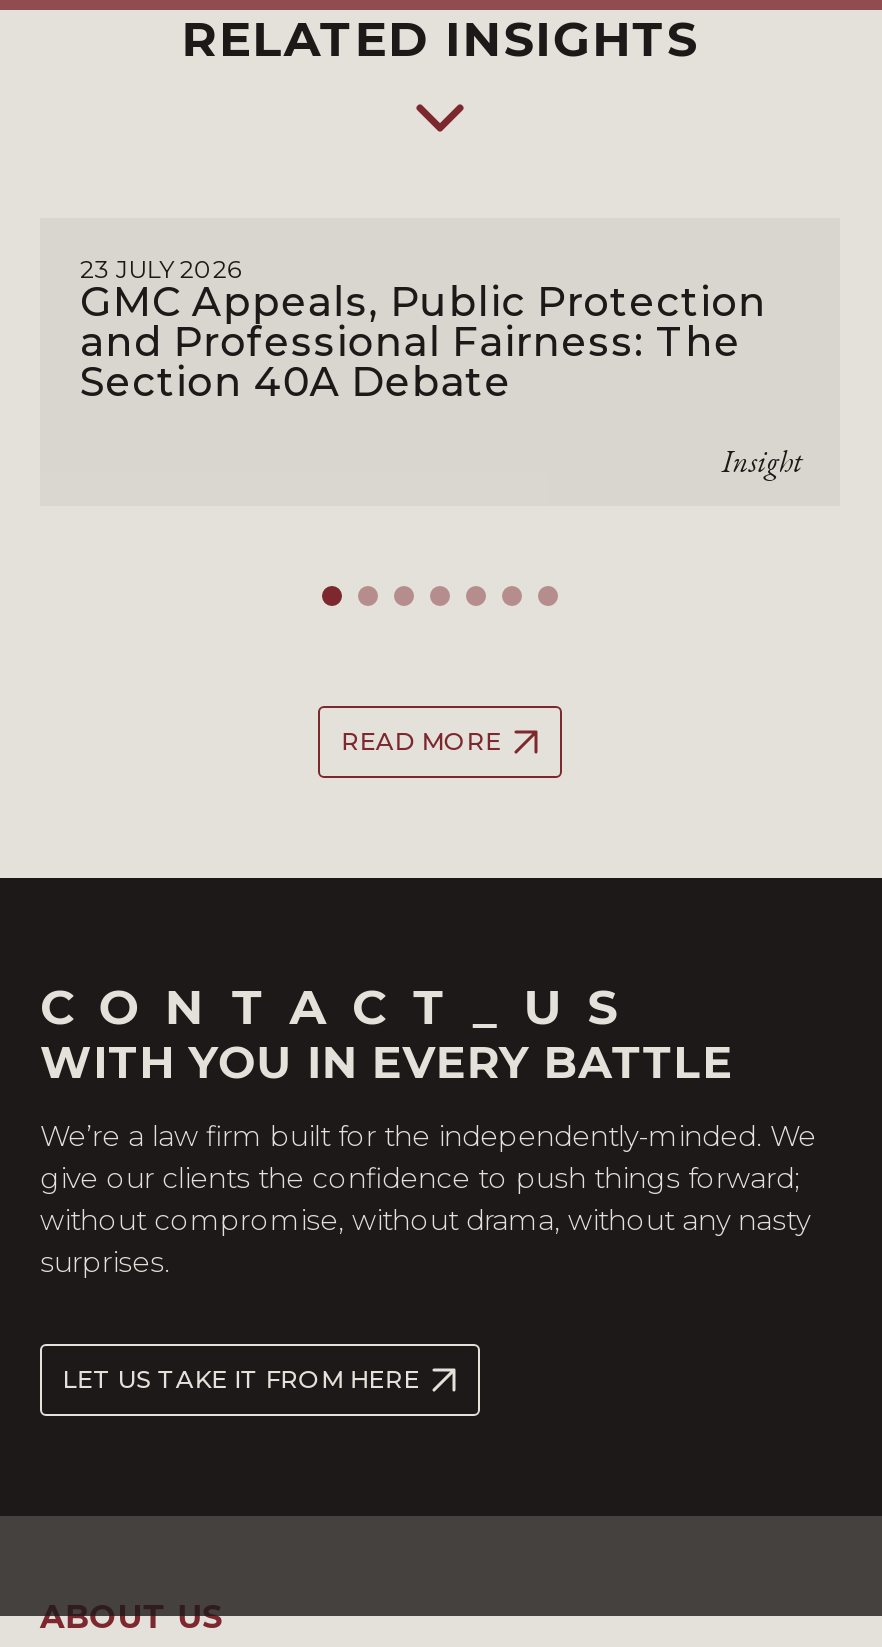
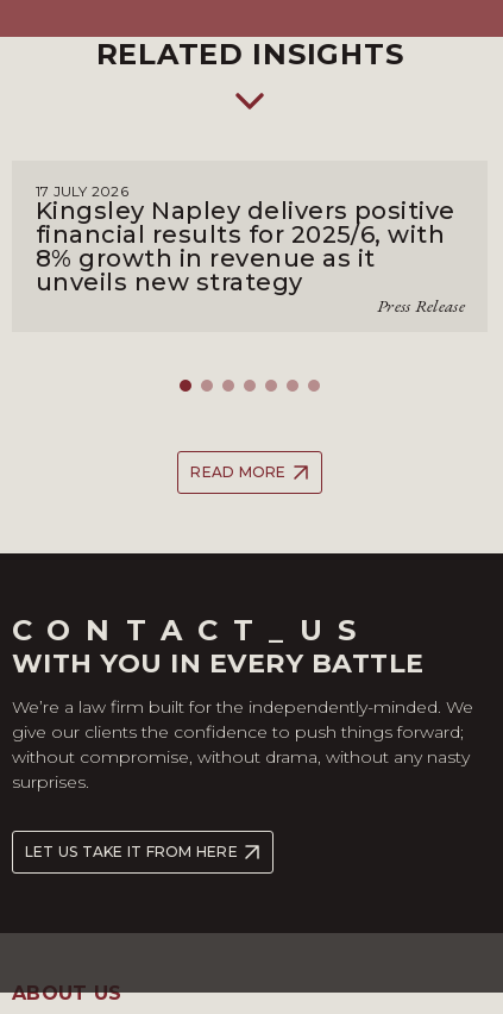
- 23 JULY 2026
- GMC Appeals, Public Protection
- and Professional Fairness: The
- Section 40A Debate
- Insight
+ 17 JULY 2026
+ Kingsley Napley delivers positive
+ financial results for 2025/6, with
+ 8% growth in revenue as it
+ unveils new strategy
+ Press Release
